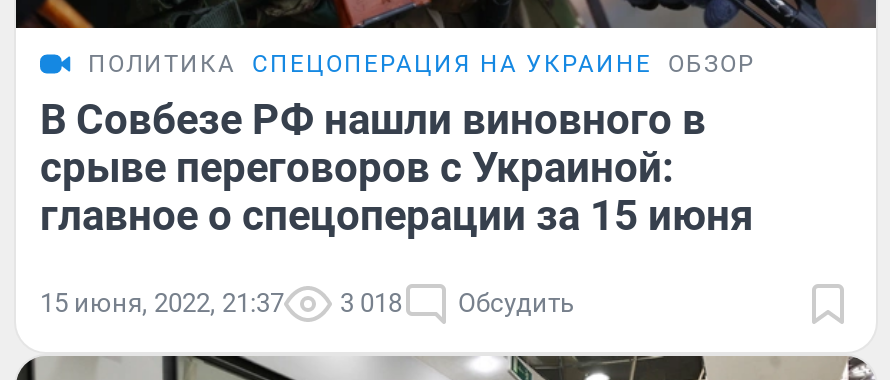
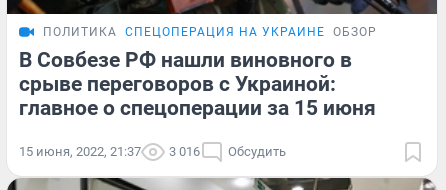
- 15 июня, 2022, 21:37 3 018 Обсудить
+ 15 июня, 2022, 21:37 3 016 Обсудить
